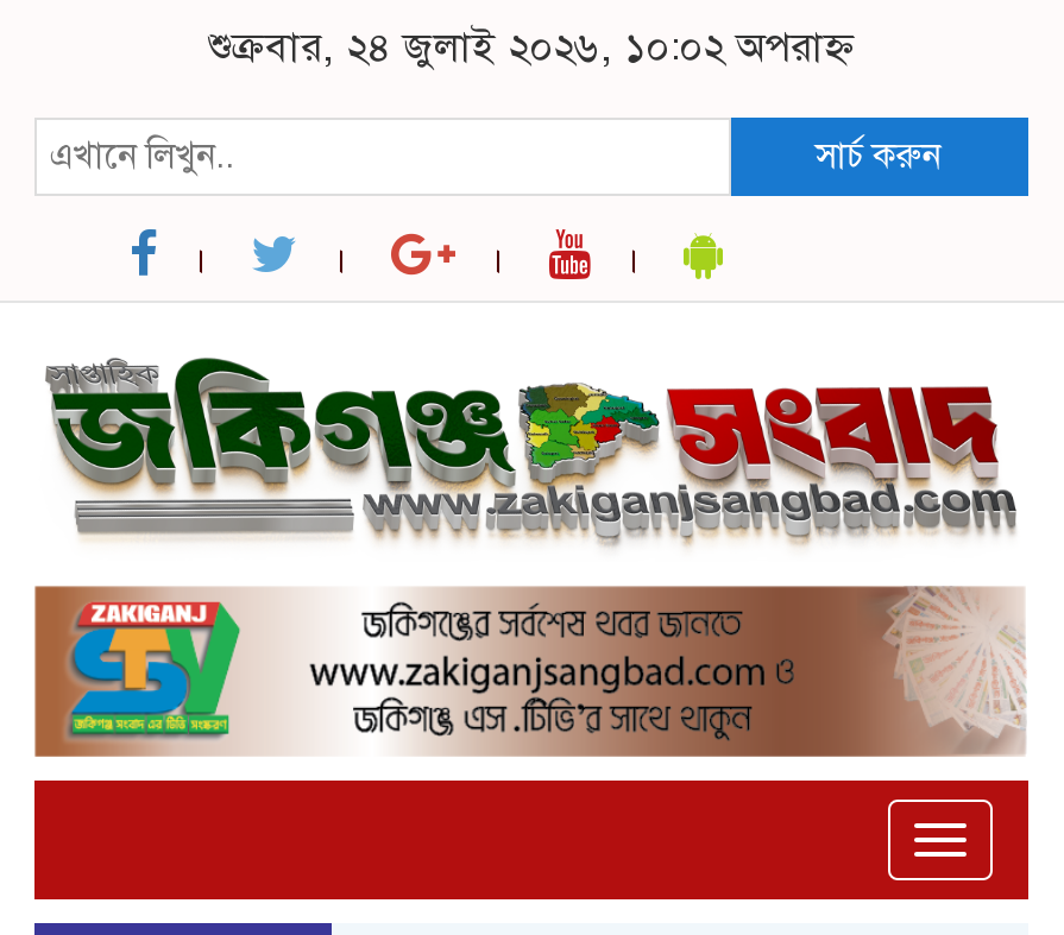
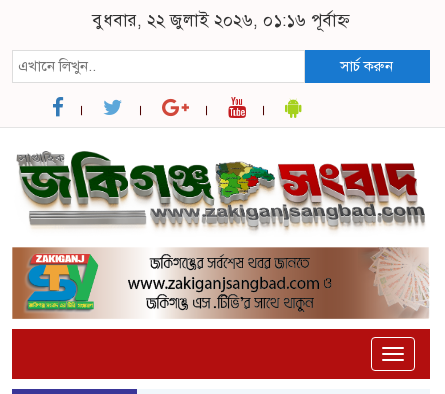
- শুক্রবার, ২৪ জুলাই ২০২৬, ১০:০২ অপরাহ্ন
+ বুধবার, ২২ জুলাই ২০২৬, ০১:১৬ পূর্বাহ্ন
